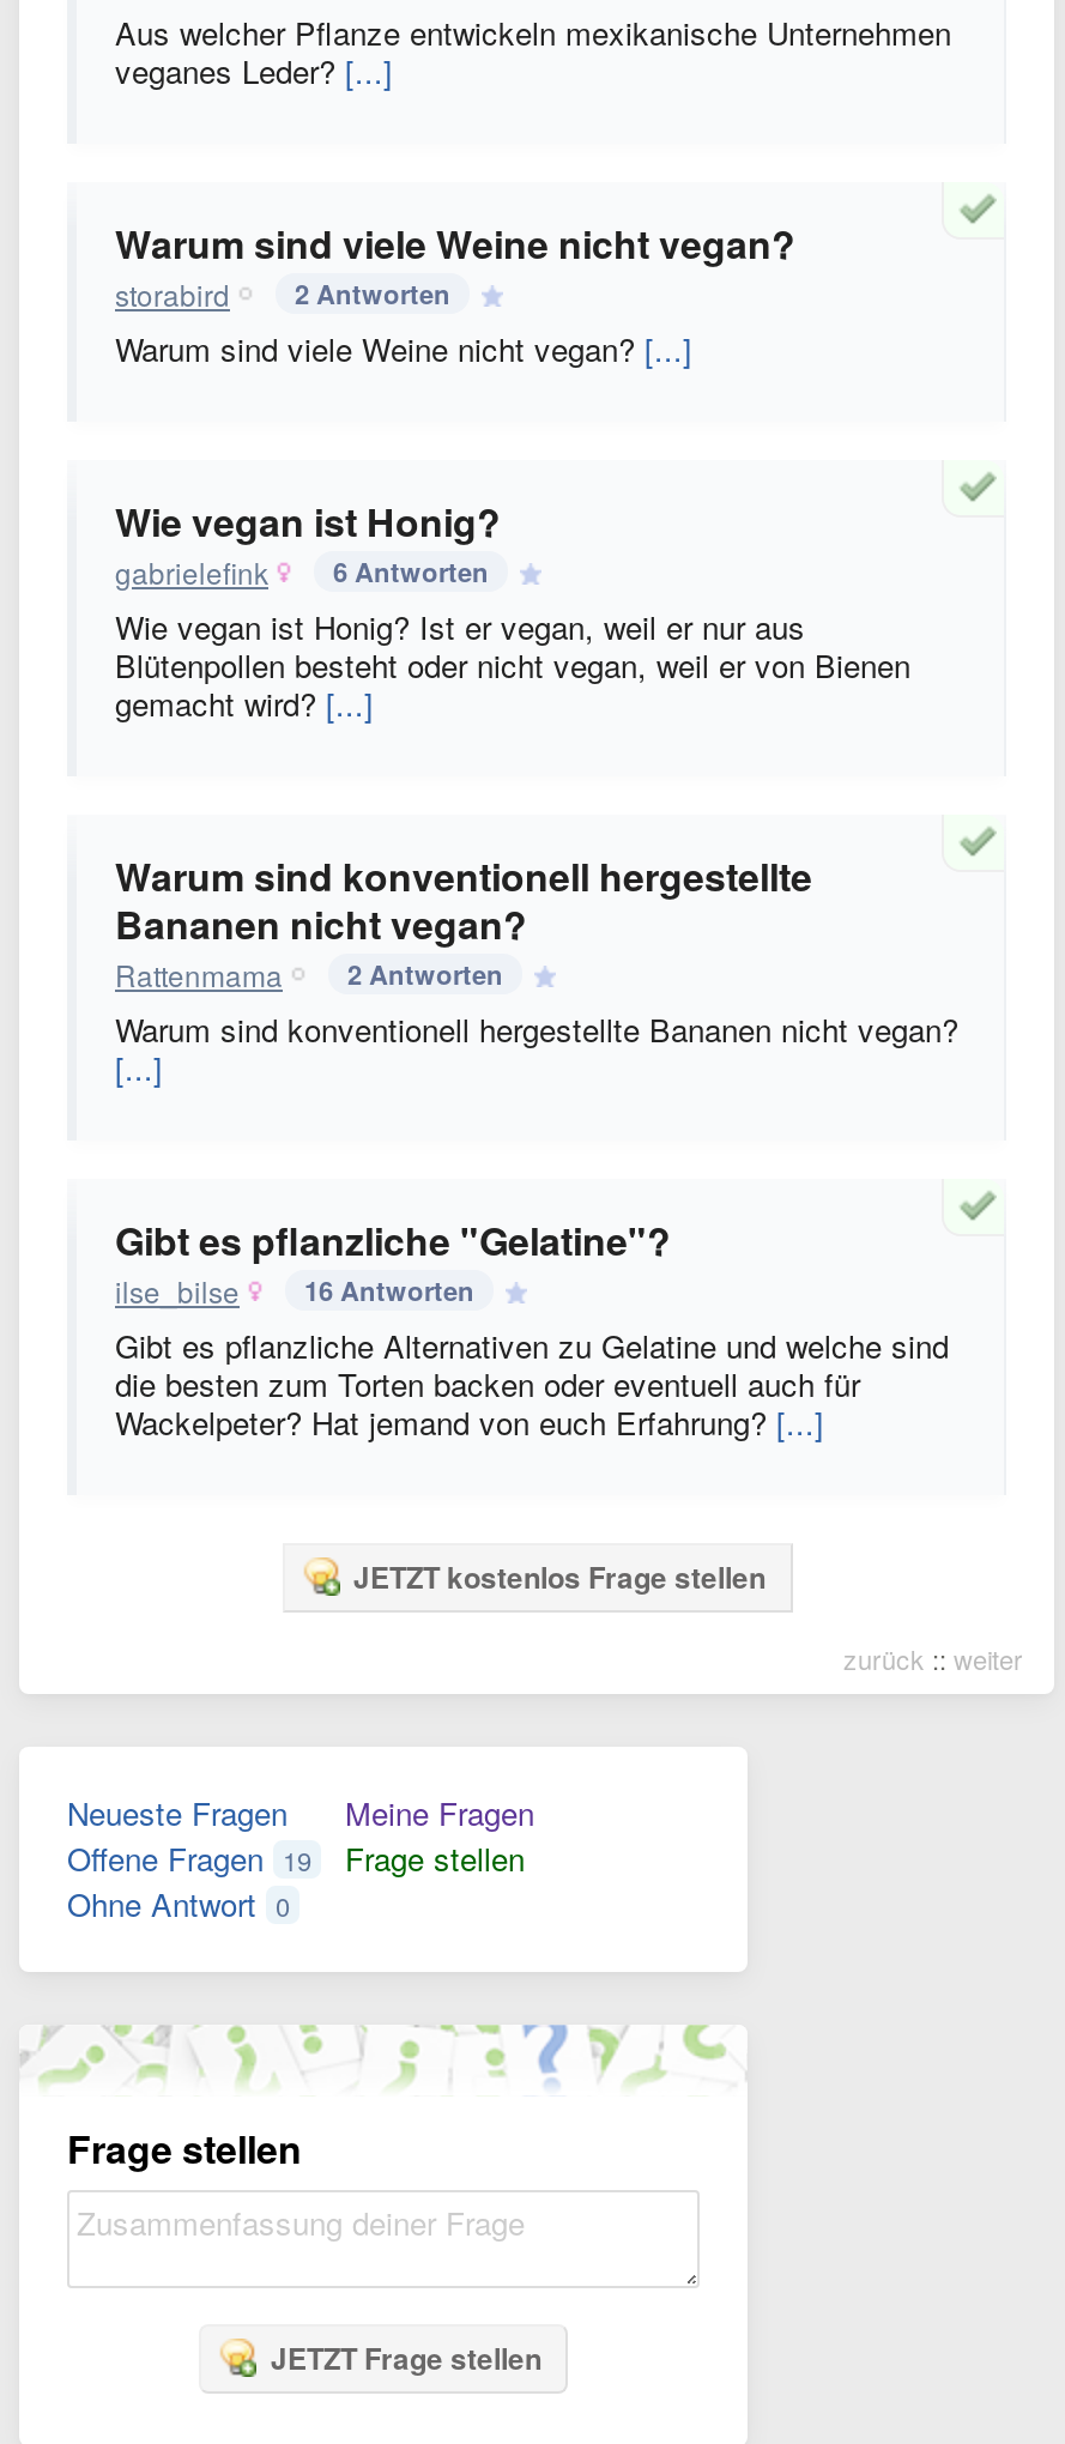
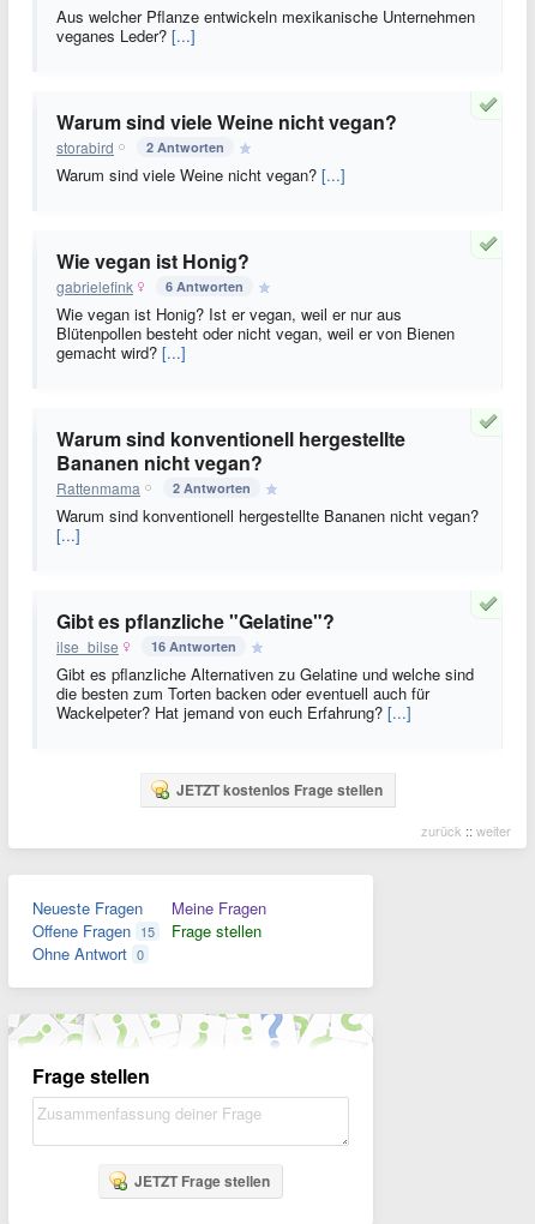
- Offene Fragen 19
+ Offene Fragen 15
